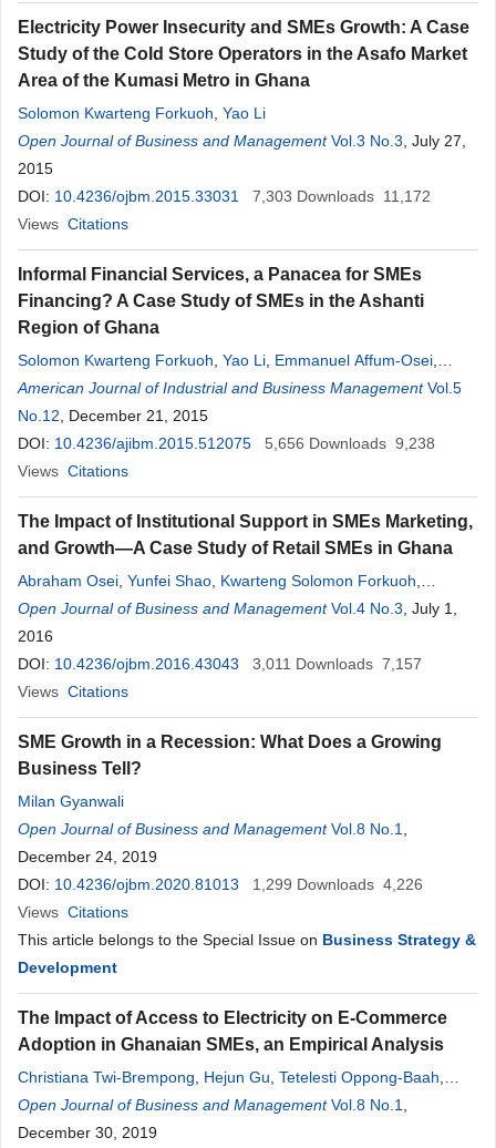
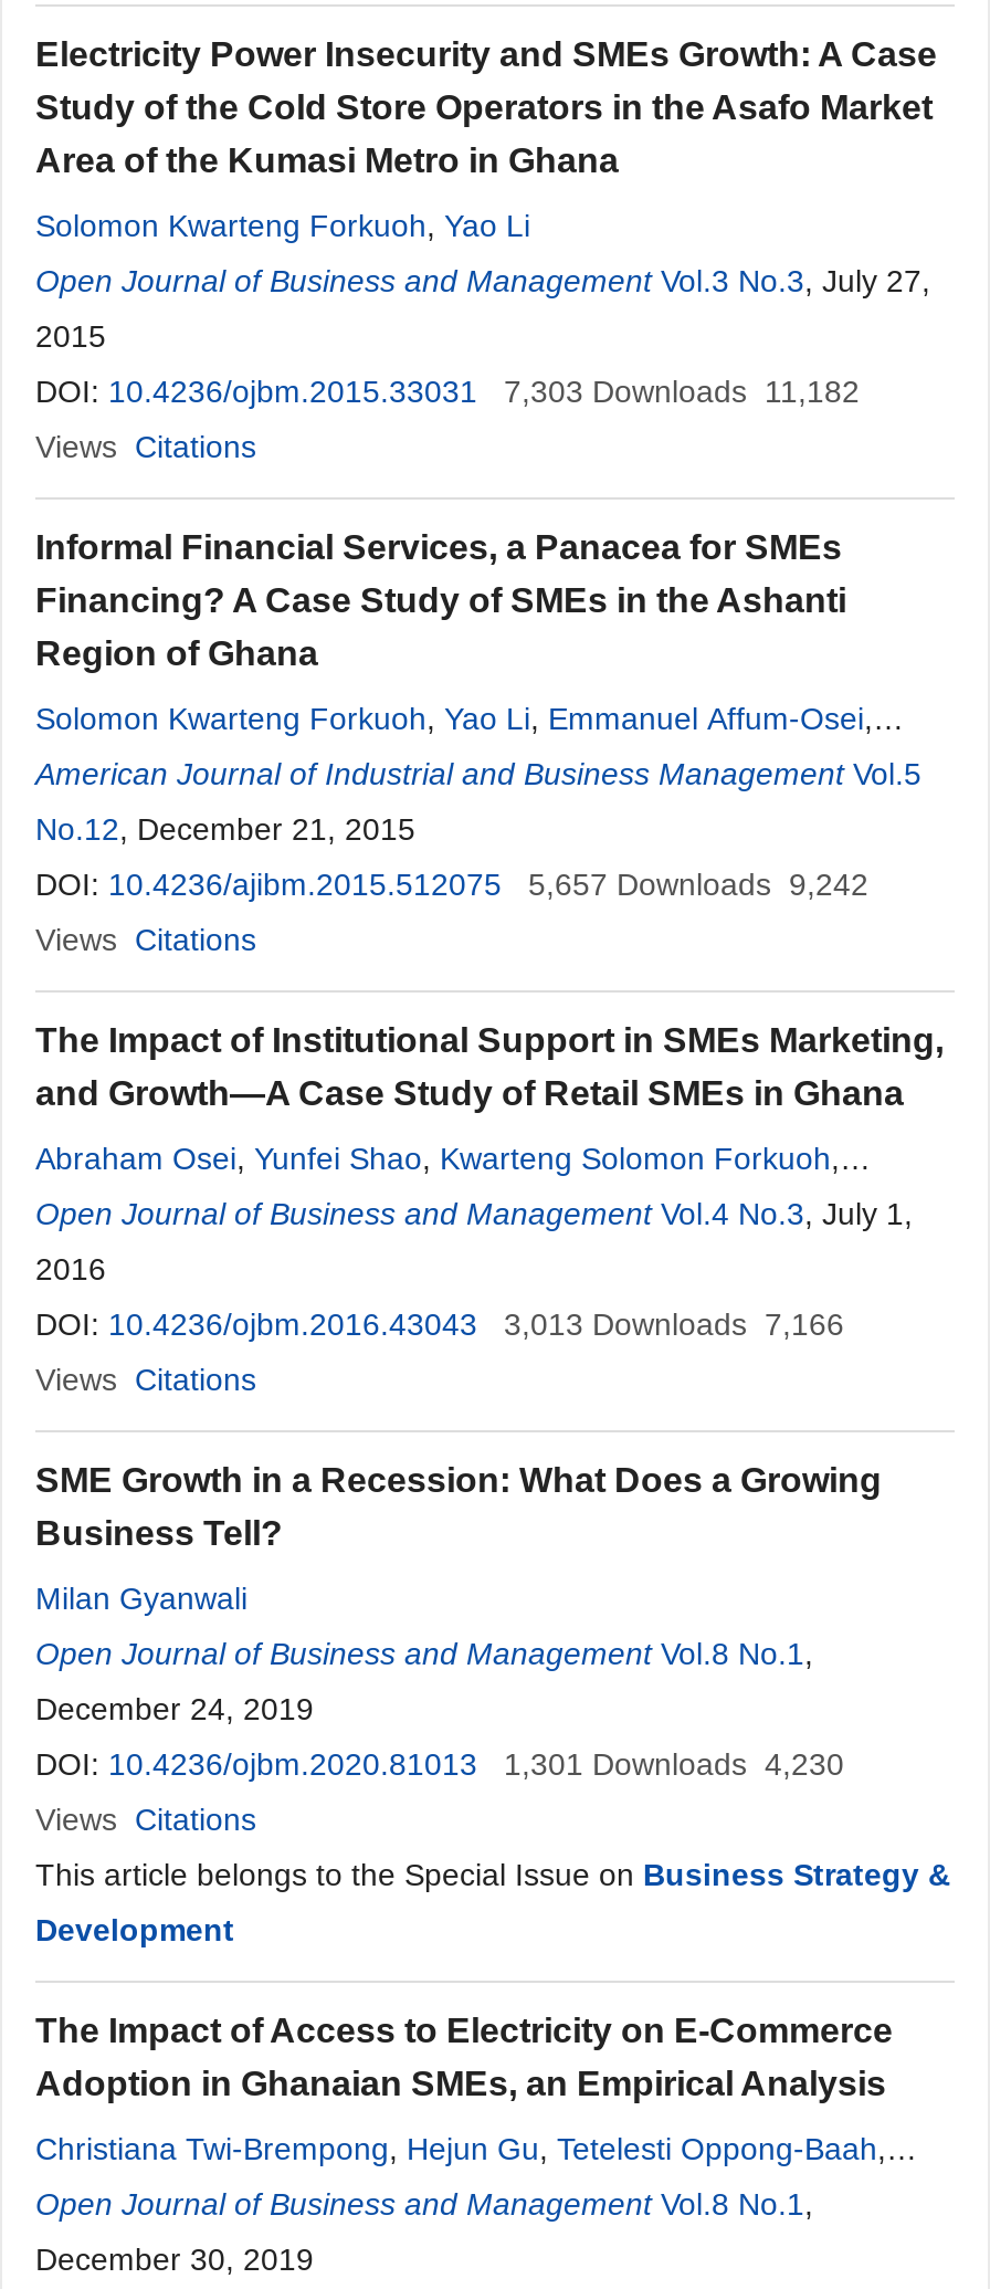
- DOI: 10.4236/ojbm.2015.33031 7,303 Downloads 11,172
+ DOI: 10.4236/ojbm.2015.33031 7,303 Downloads 11,182

- DOI: 10.4236/ajibm.2015.512075 5,656 Downloads 9,238
+ DOI: 10.4236/ajibm.2015.512075 5,657 Downloads 9,242

- DOI: 10.4236/ojbm.2016.43043 3,011 Downloads 7,157
+ DOI: 10.4236/ojbm.2016.43043 3,013 Downloads 7,166

- DOI: 10.4236/ojbm.2020.81013 1,299 Downloads 4,226
+ DOI: 10.4236/ojbm.2020.81013 1,301 Downloads 4,230
